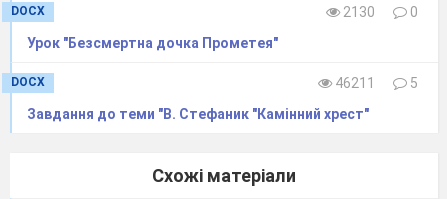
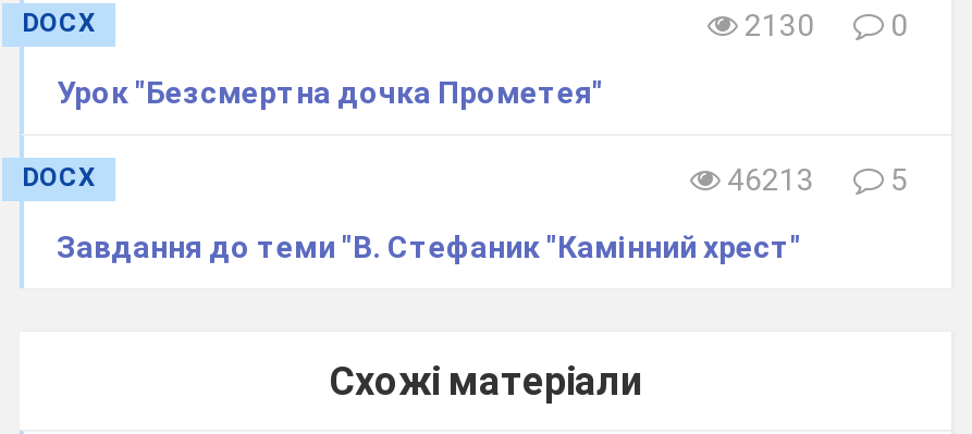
- 46211 5
+ 46213 5
